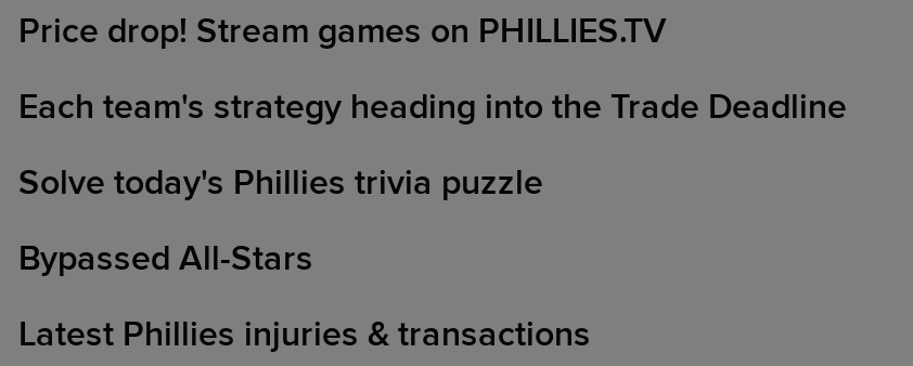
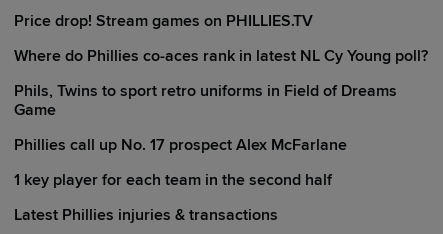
- Each team's strategy heading into the Trade Deadline
- Solve today's Phillies trivia puzzle
- Bypassed All-Stars
+ Where do Phillies co-aces rank in latest NL Cy Young poll?
+ Phils, Twins to sport retro uniforms in Field of Dreams
+ Game
+ Phillies call up No. 17 prospect Alex McFarlane
+ 1 key player for each team in the second half
